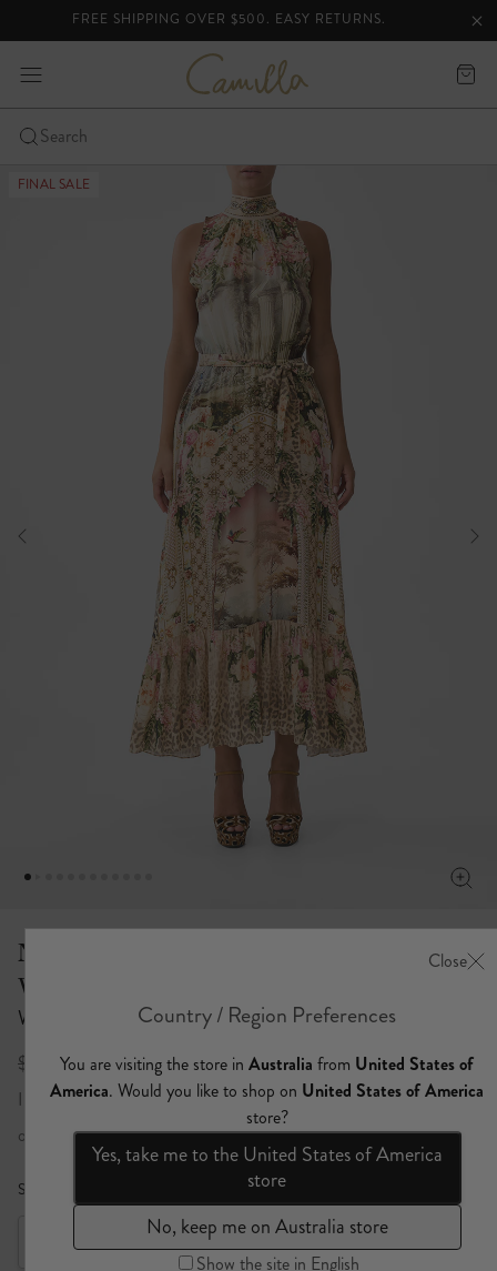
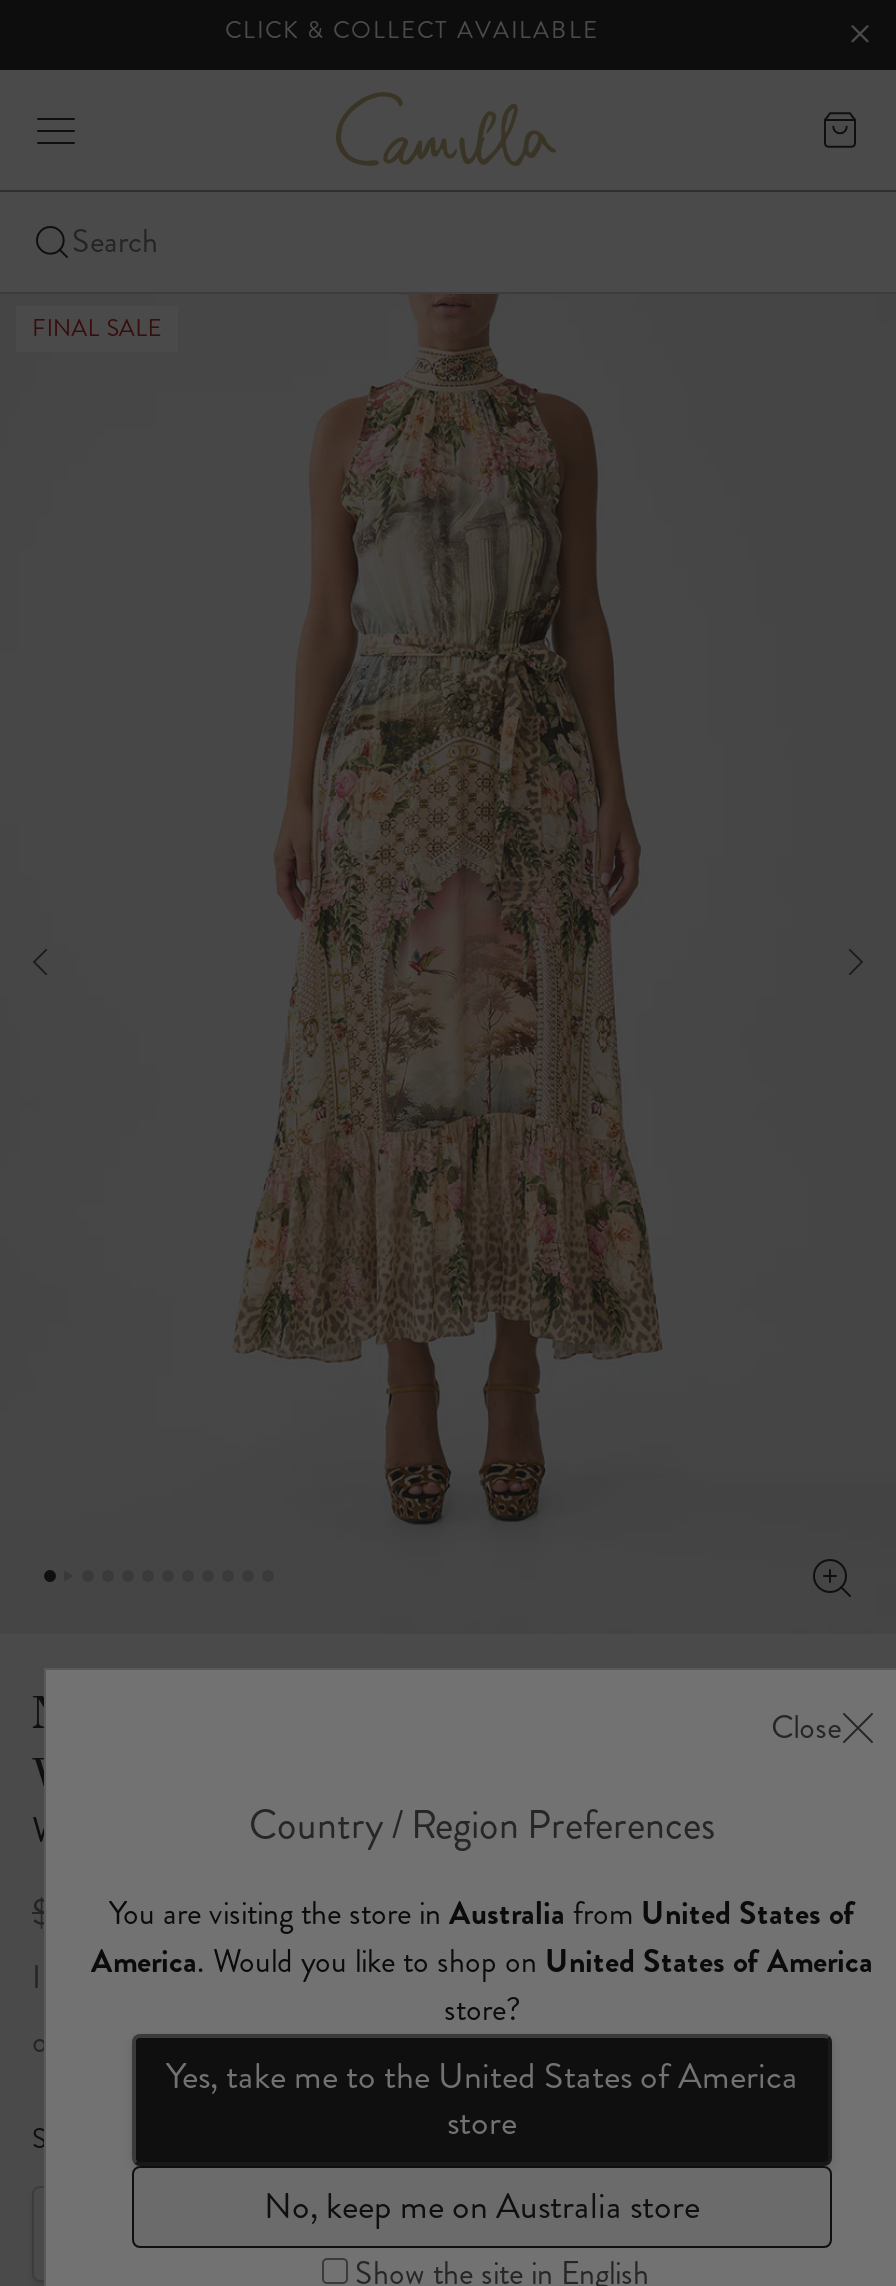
- FREE SHIPPING OVER $500. EASY RETURNS.
+ CLICK & COLLECT AVAILABLE
